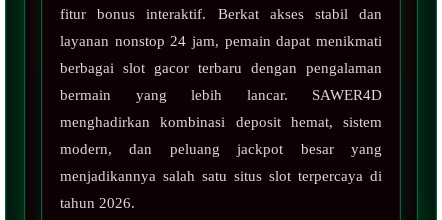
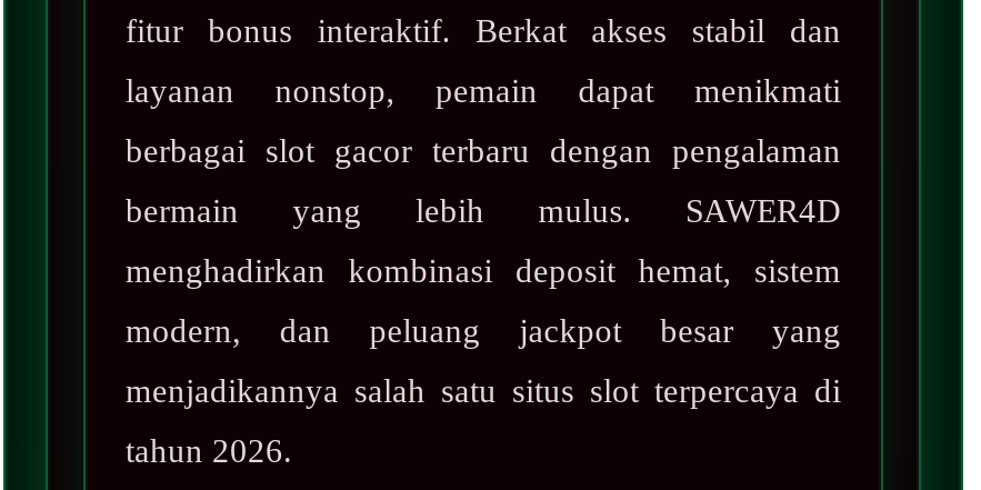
- layanan nonstop 24 jam, pemain dapat menikmati
+ layanan nonstop, pemain dapat menikmati

- bermain yang lebih lancar. SAWER4D
+ bermain yang lebih mulus. SAWER4D
